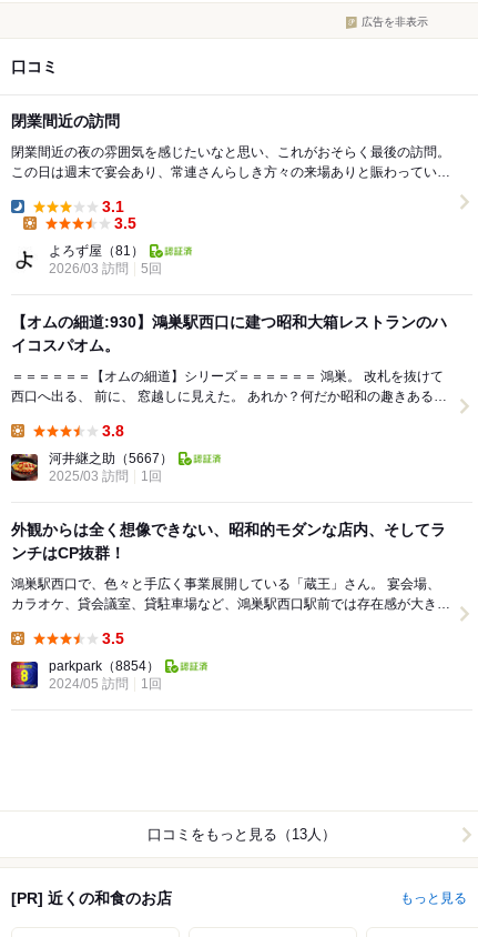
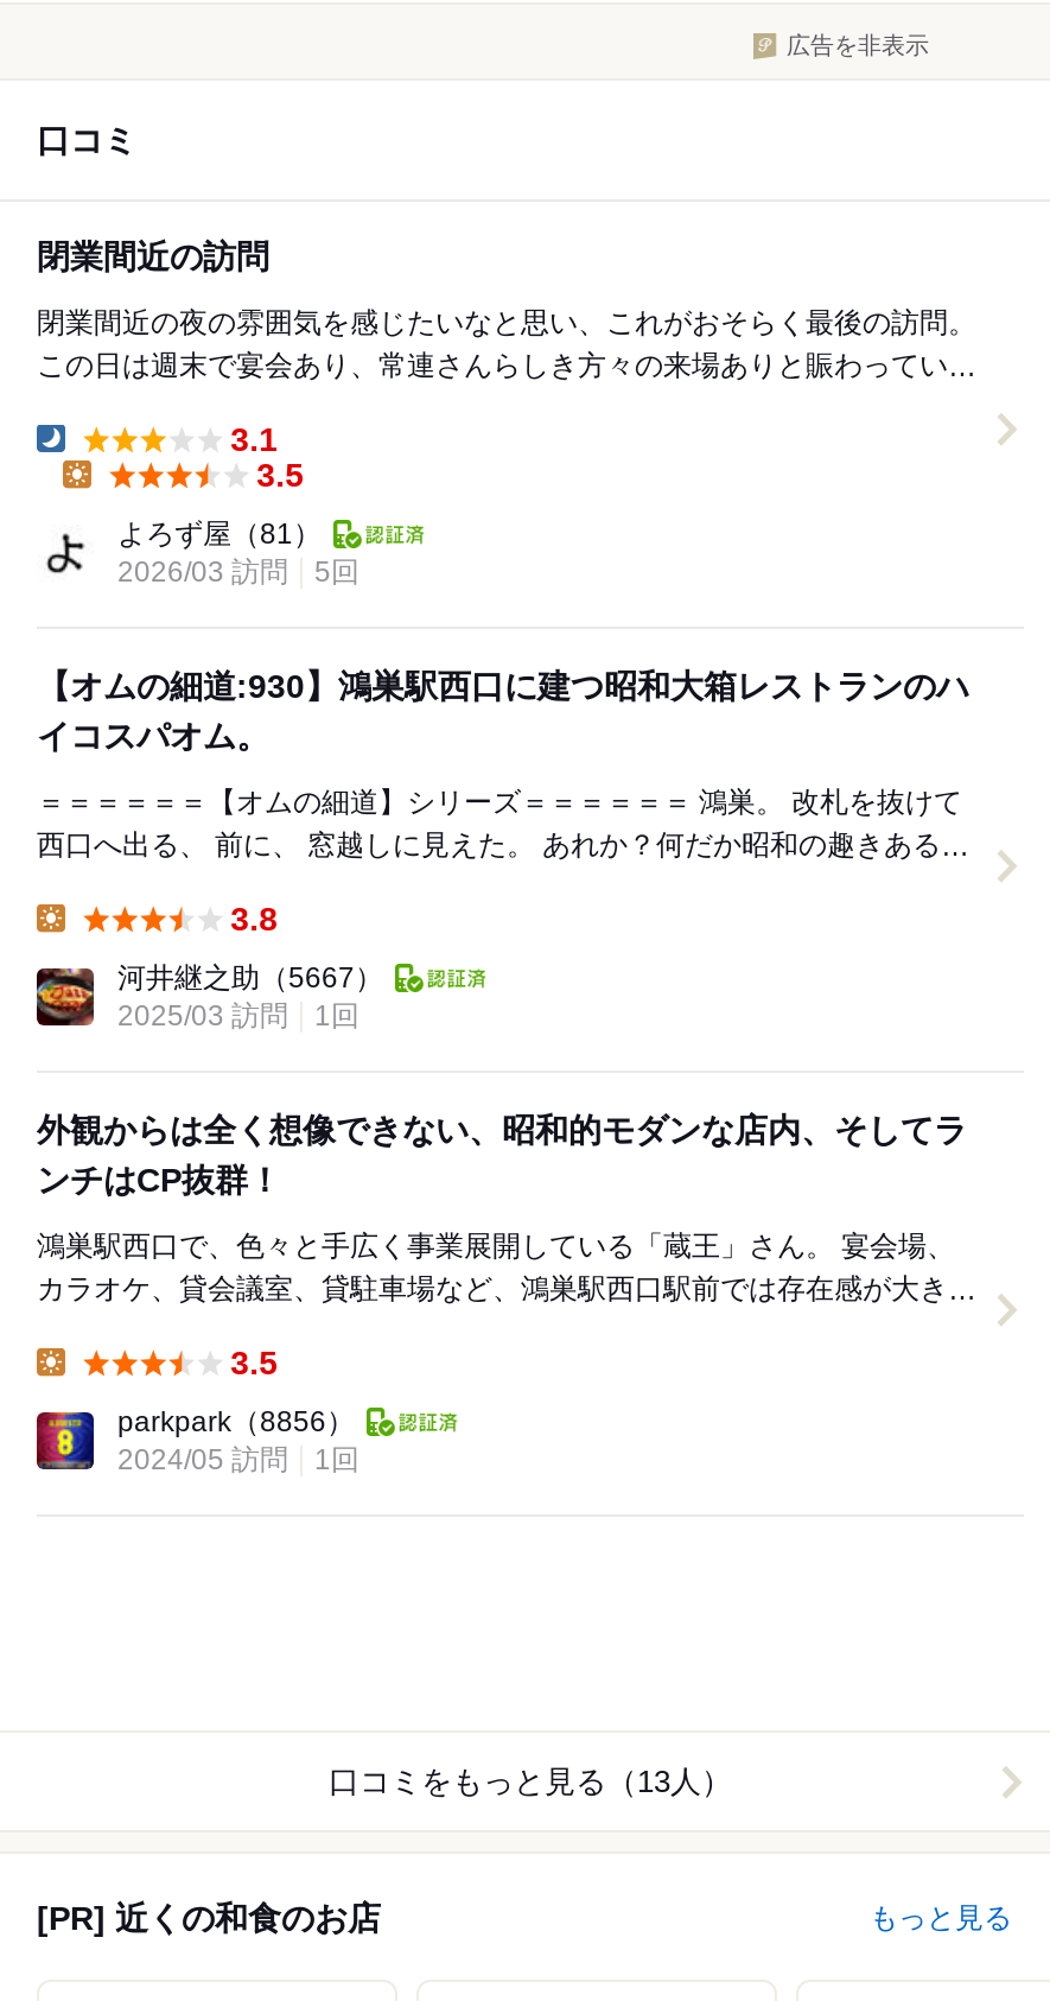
- parkpark（8854）
+ parkpark（8856）
